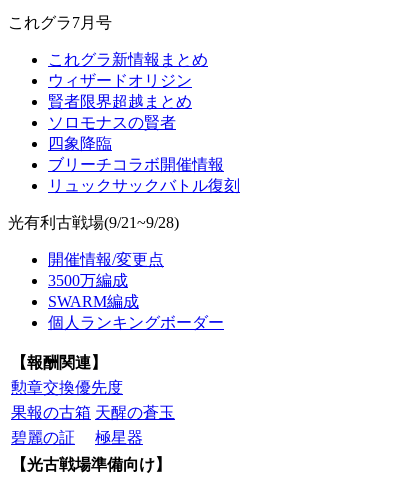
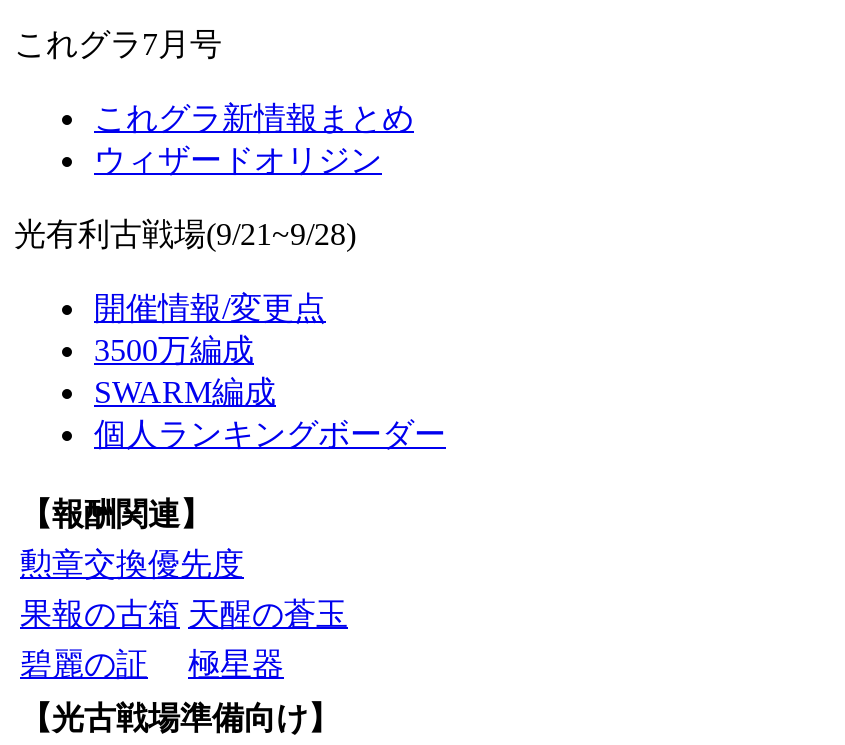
- 賢者限界超越まとめ
- ソロモナスの賢者
- 四象降臨
- ブリーチコラボ開催情報
- リュックサックバトル復刻
